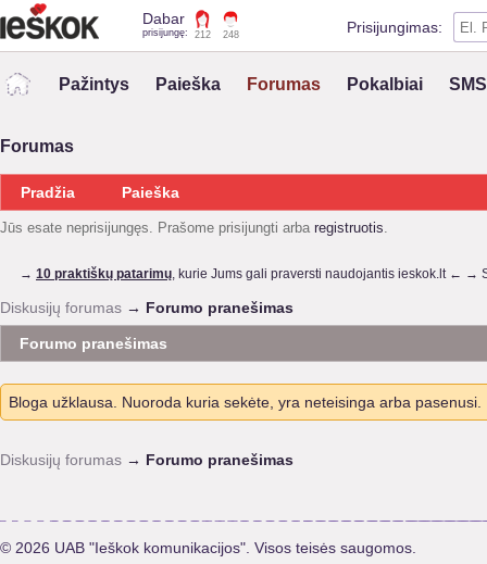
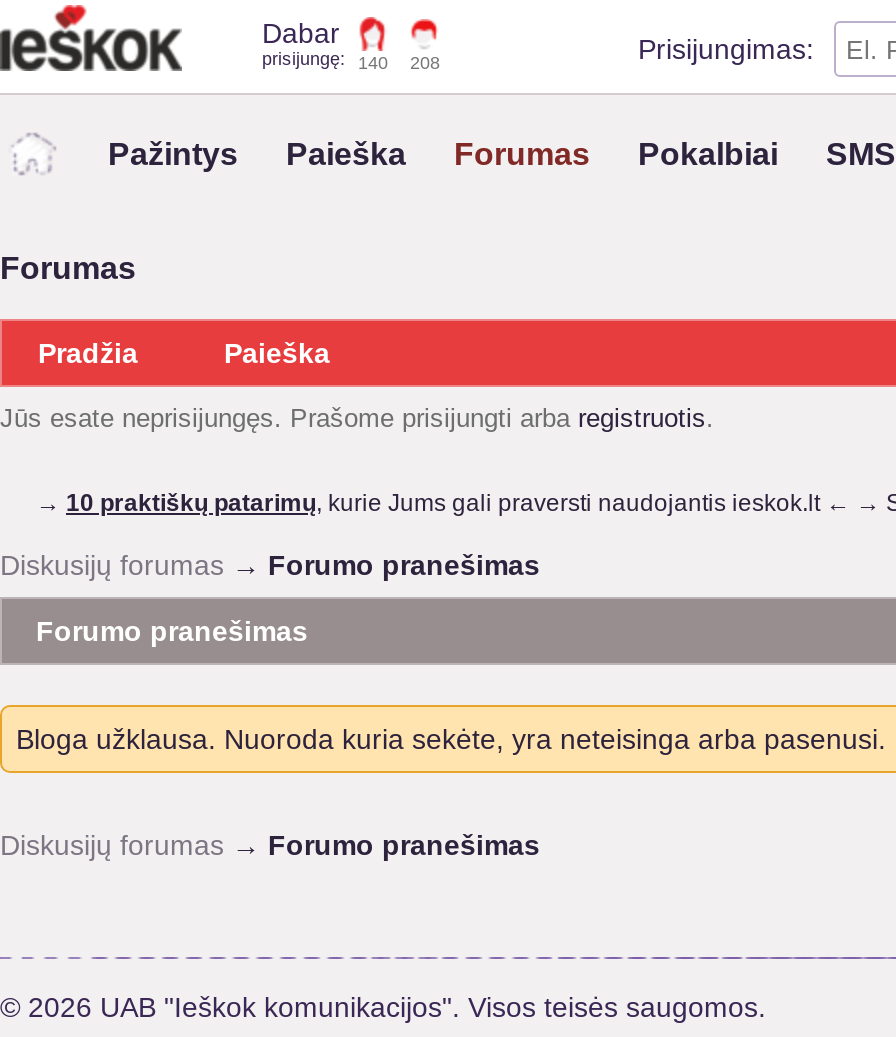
- prisijungę: 212
+ prisijungę: 140

- 248
+ 208
